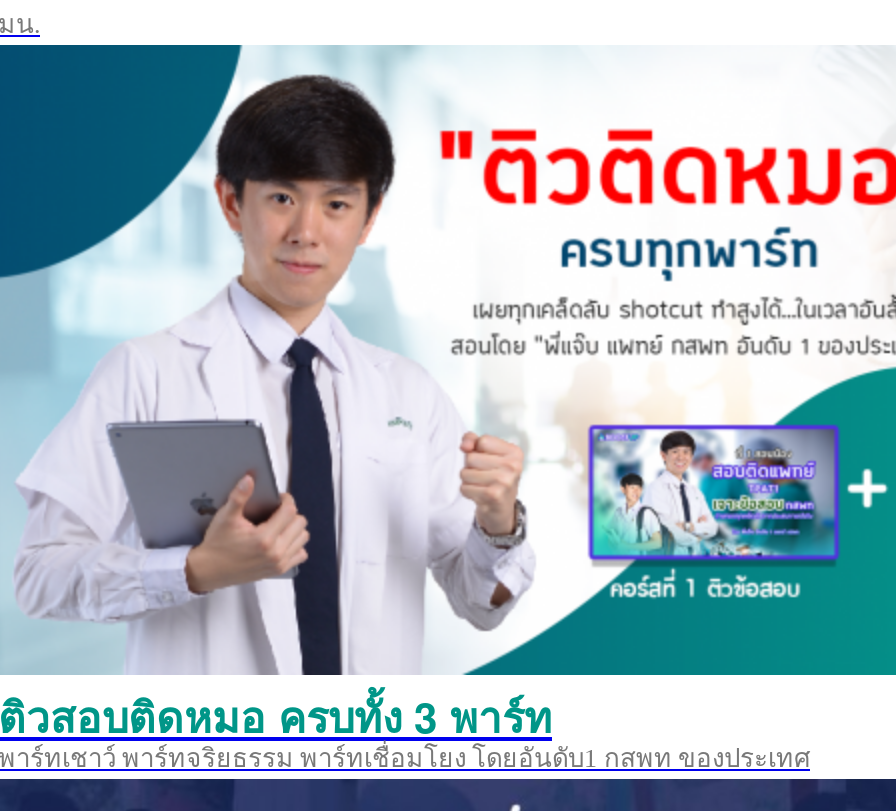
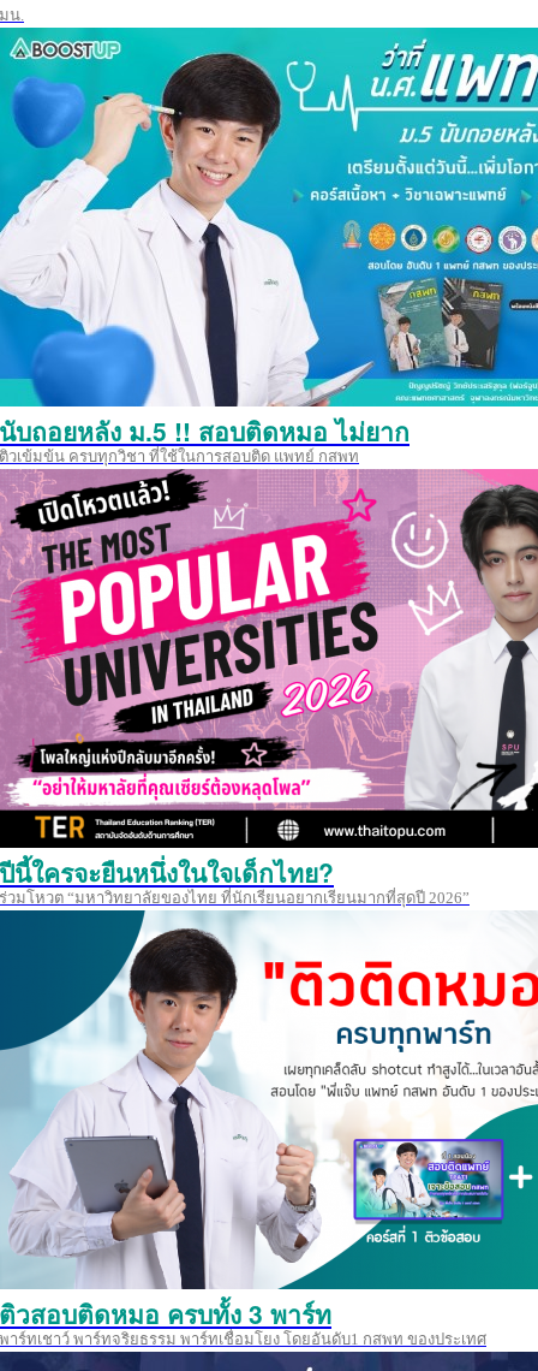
+ [image]
+ นับถอยหลัง ม.5 !! สอบติดหมอ ไม่ยาก
+ ติวเข้มข้น ครบทุกวิชา ที่ใช้ในการสอบติด แพทย์ กสพท

+ [image]
+ ปีนี้ใครจะยืนหนึ่งในใจเด็กไทย?
+ ร่วมโหวต “มหาวิทยาลัยของไทย ที่นักเรียนอยากเรียนมากที่สุดปี 2026”
